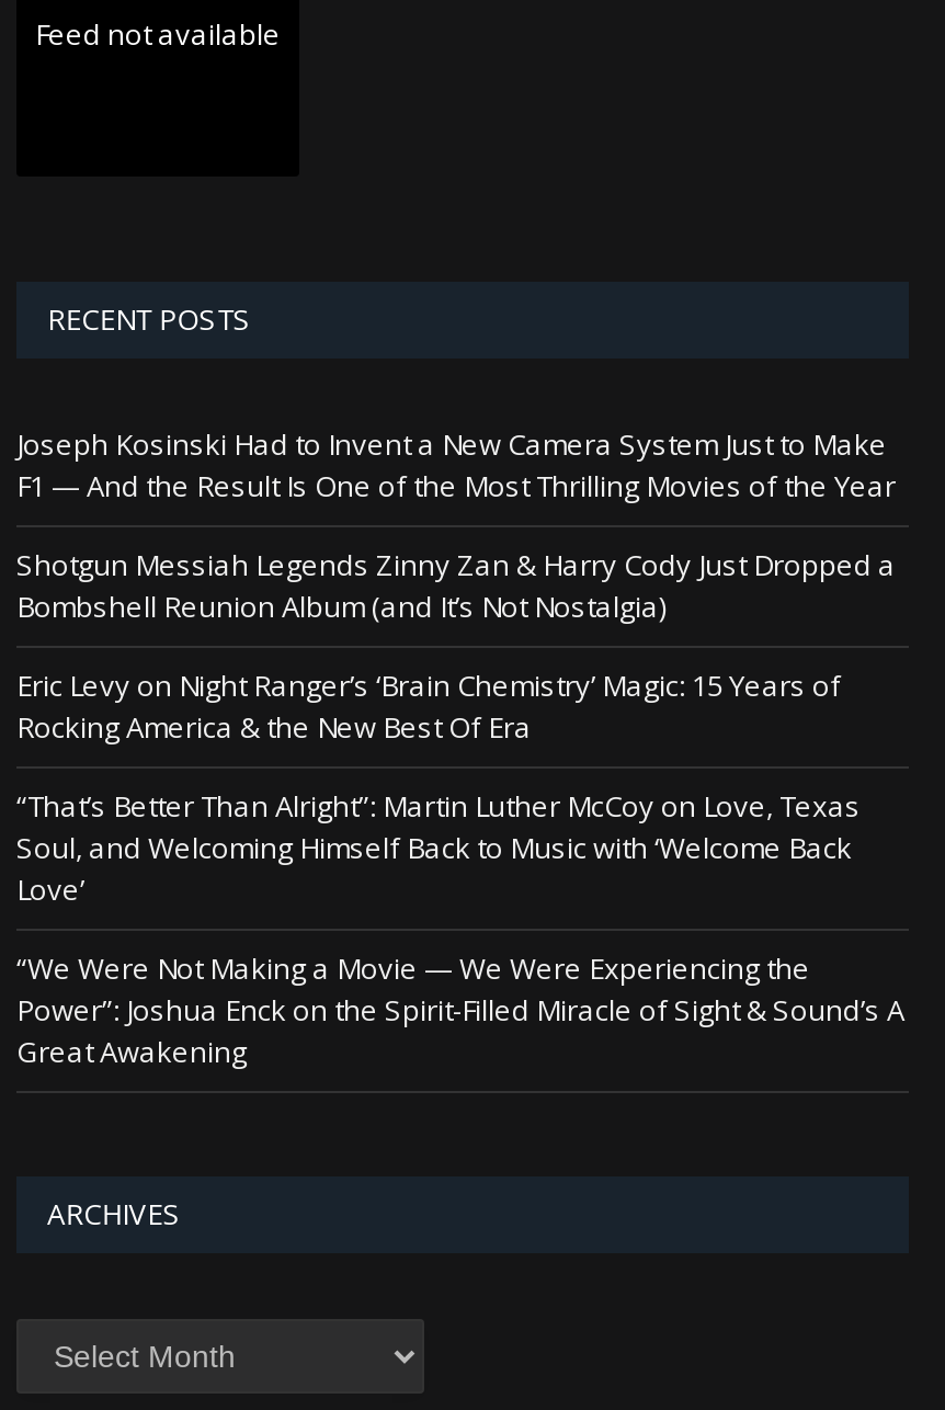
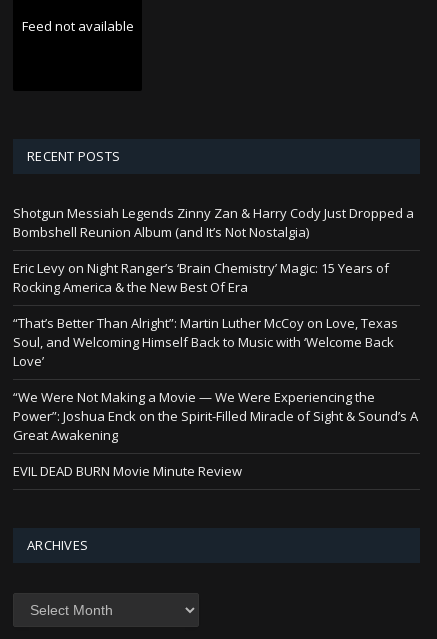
- Joseph Kosinski Had to Invent a New Camera System Just to Make
- F1 — And the Result Is One of the Most Thrilling Movies of the Year

moved up: Shotgun Messiah Legends Zinny Zan & Harry Cody Just Dropped a | Bombshell Reunion Album (and It’s Not Nostalgia) | Eric Levy on Night Ranger’s ‘Brain Chemistry’ Magic: 15 Years of | ... | Power”: Joshua Enck on the Spirit-Filled Miracle of Sight & Sound’s A | Great Awakening

+ EVIL DEAD BURN Movie Minute Review
